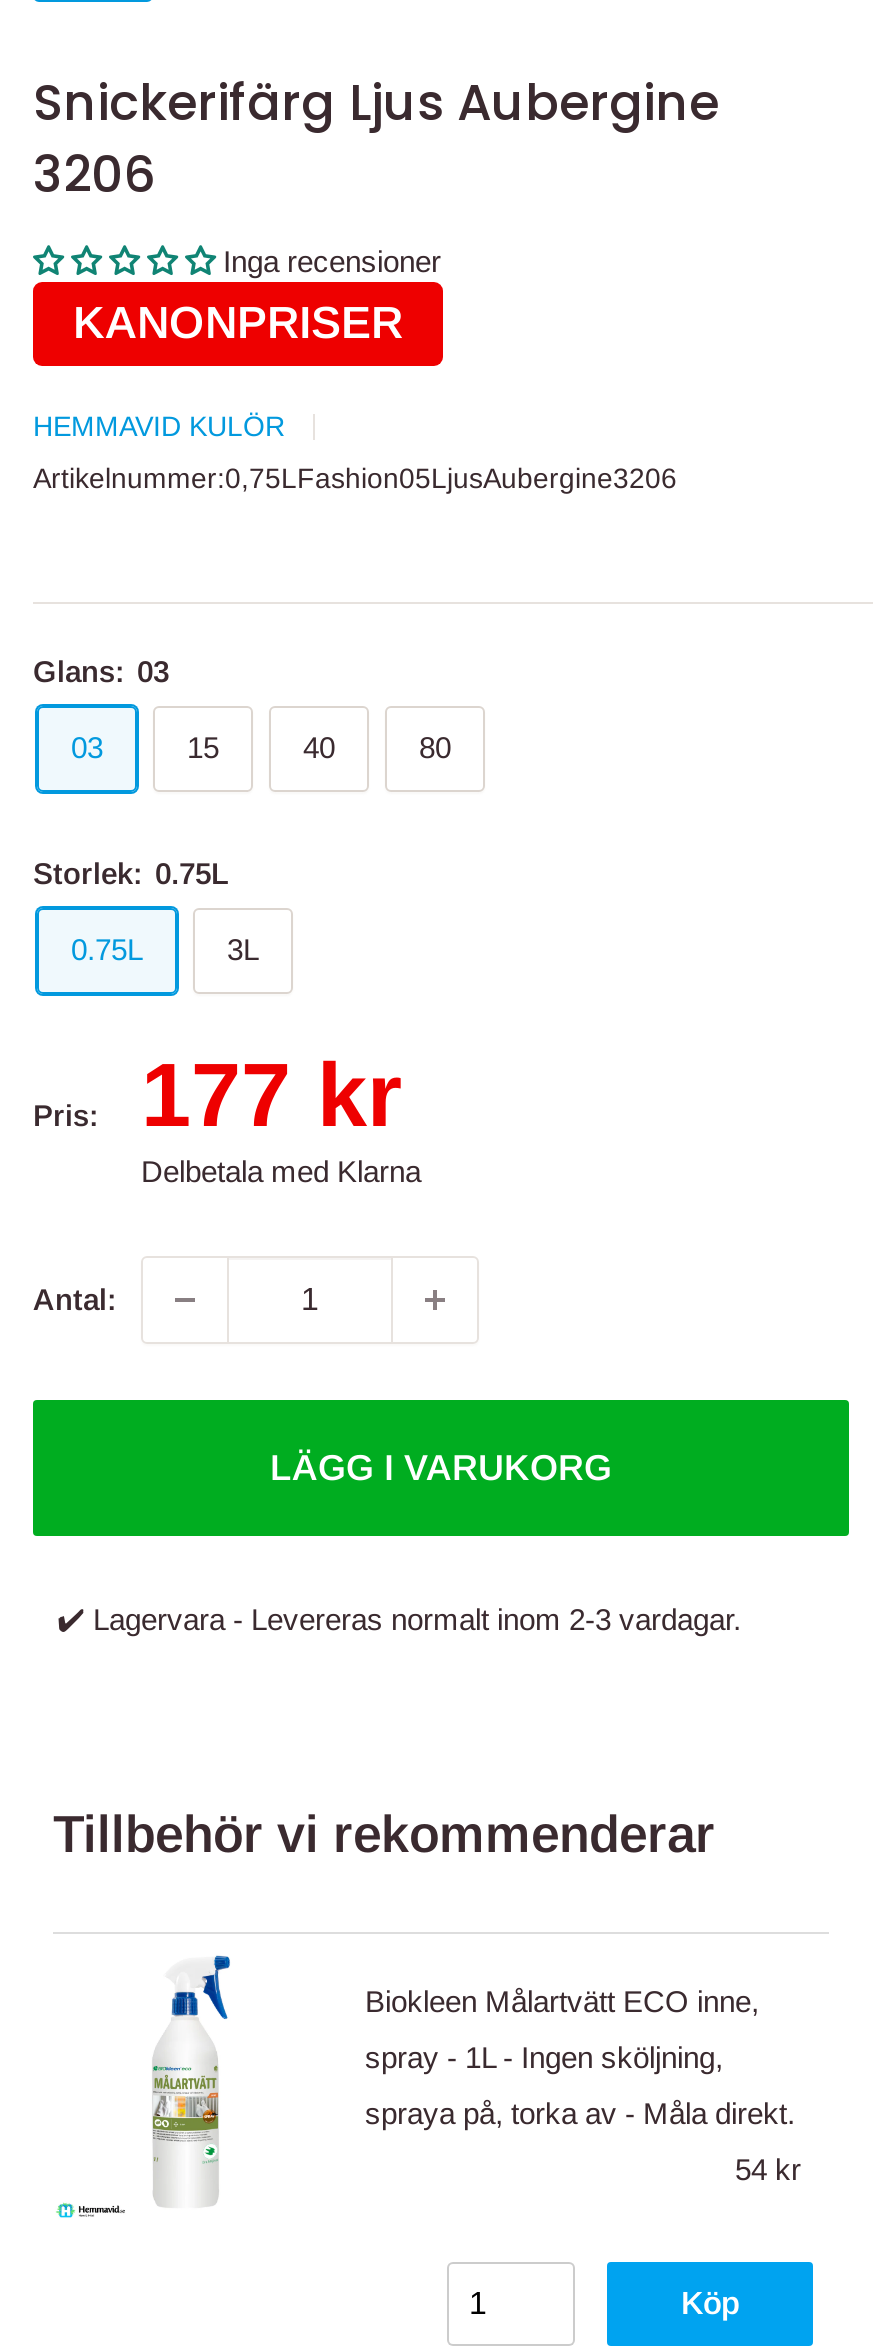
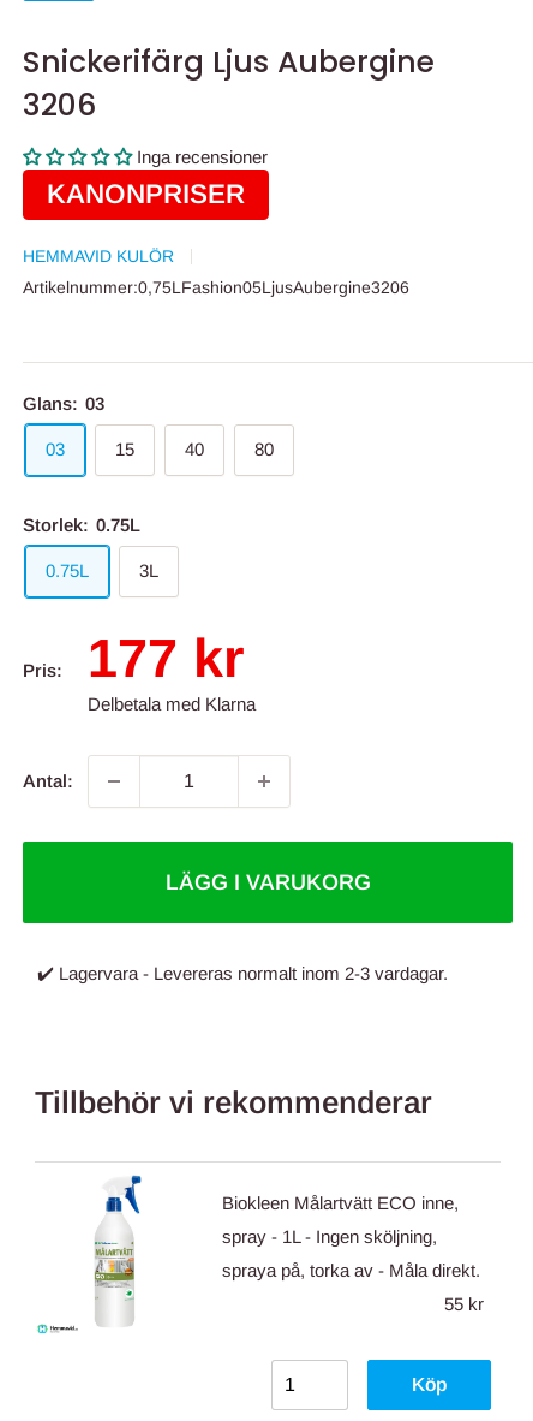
- 54 kr
+ 55 kr
